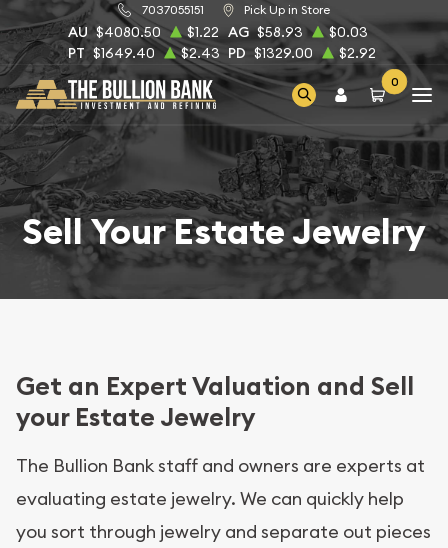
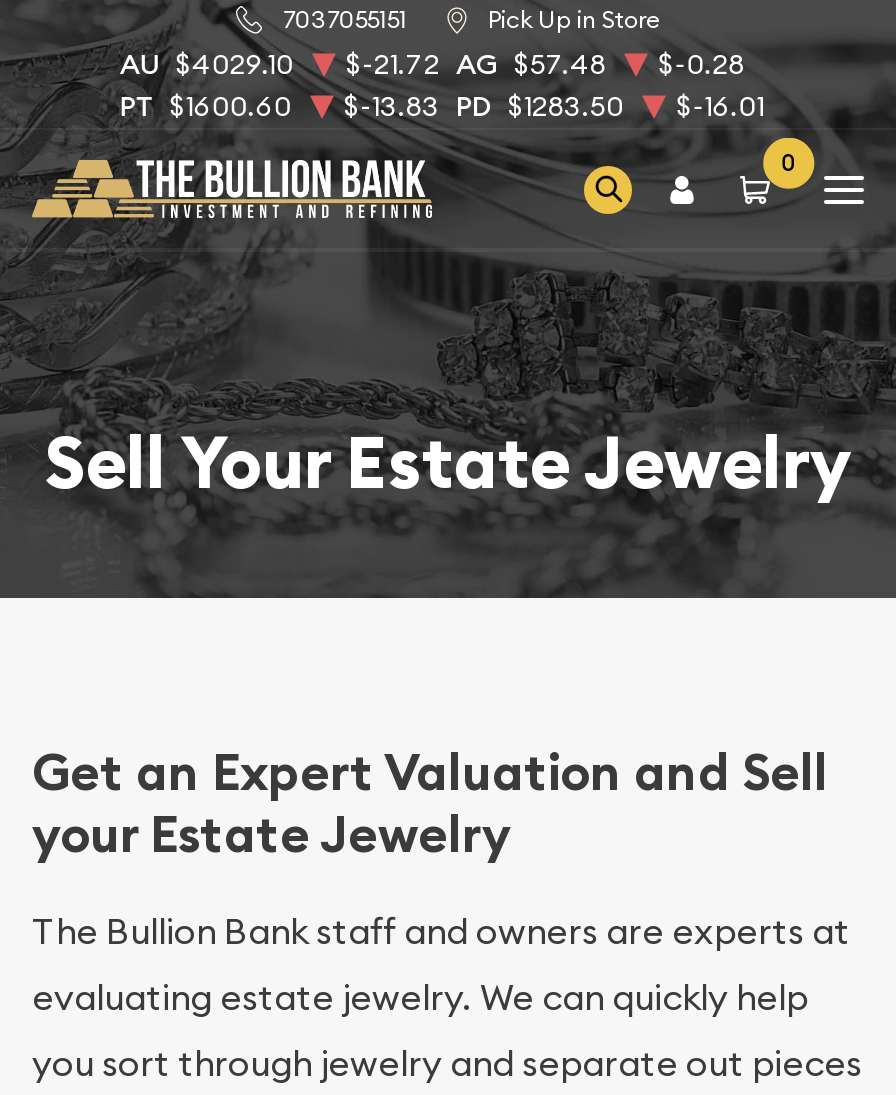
- AU $4080.50
+ AU $4029.10

- $1.22 AG $58.93
+ $-21.72 AG $57.48

- $0.03
+ $-0.28

- PT $1649.40
+ PT $1600.60

- $2.43 PD $1329.00
+ $-13.83 PD $1283.50

- $2.92
+ $-16.01
